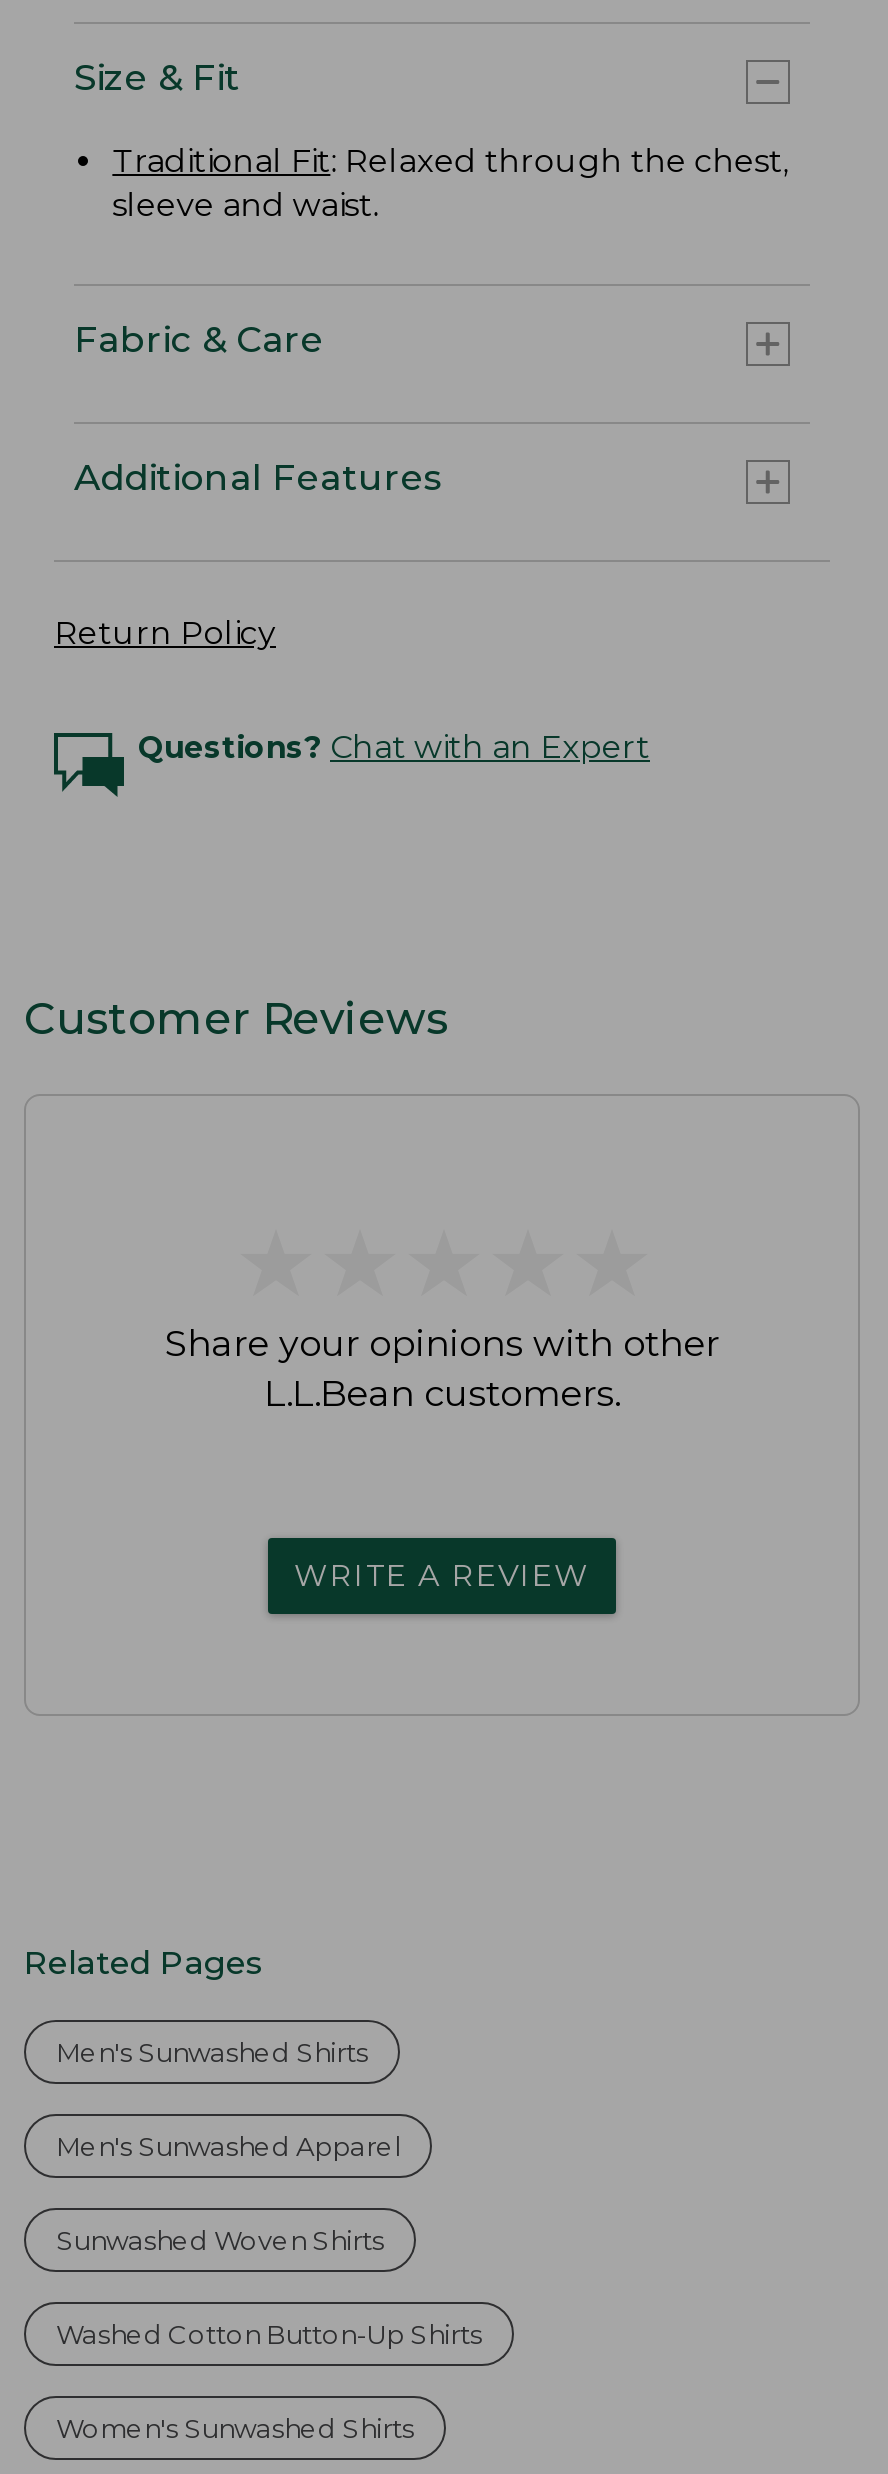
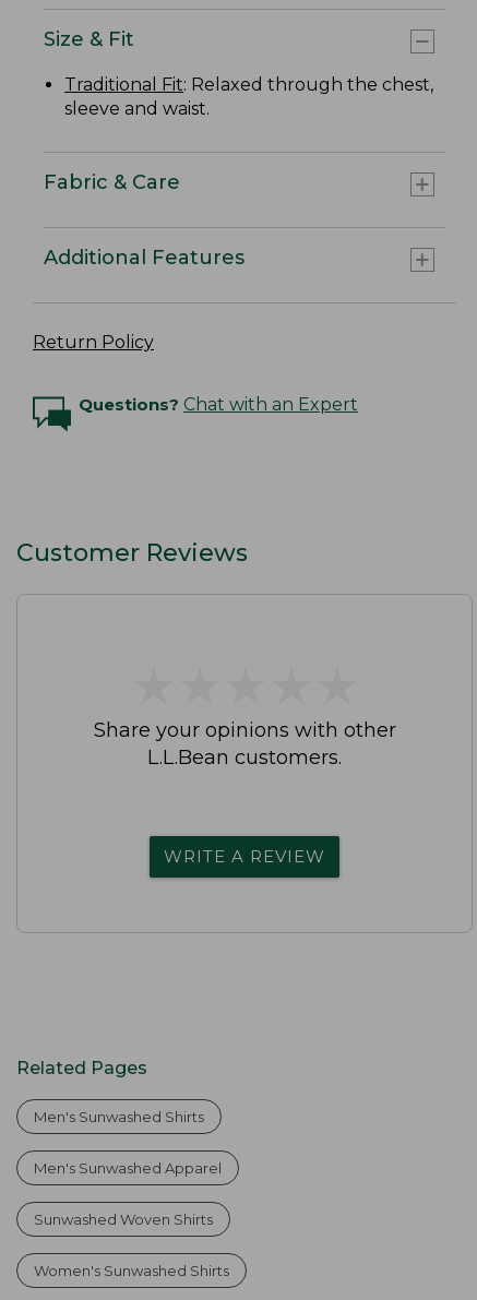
- Washed Cotton Button-Up Shirts
